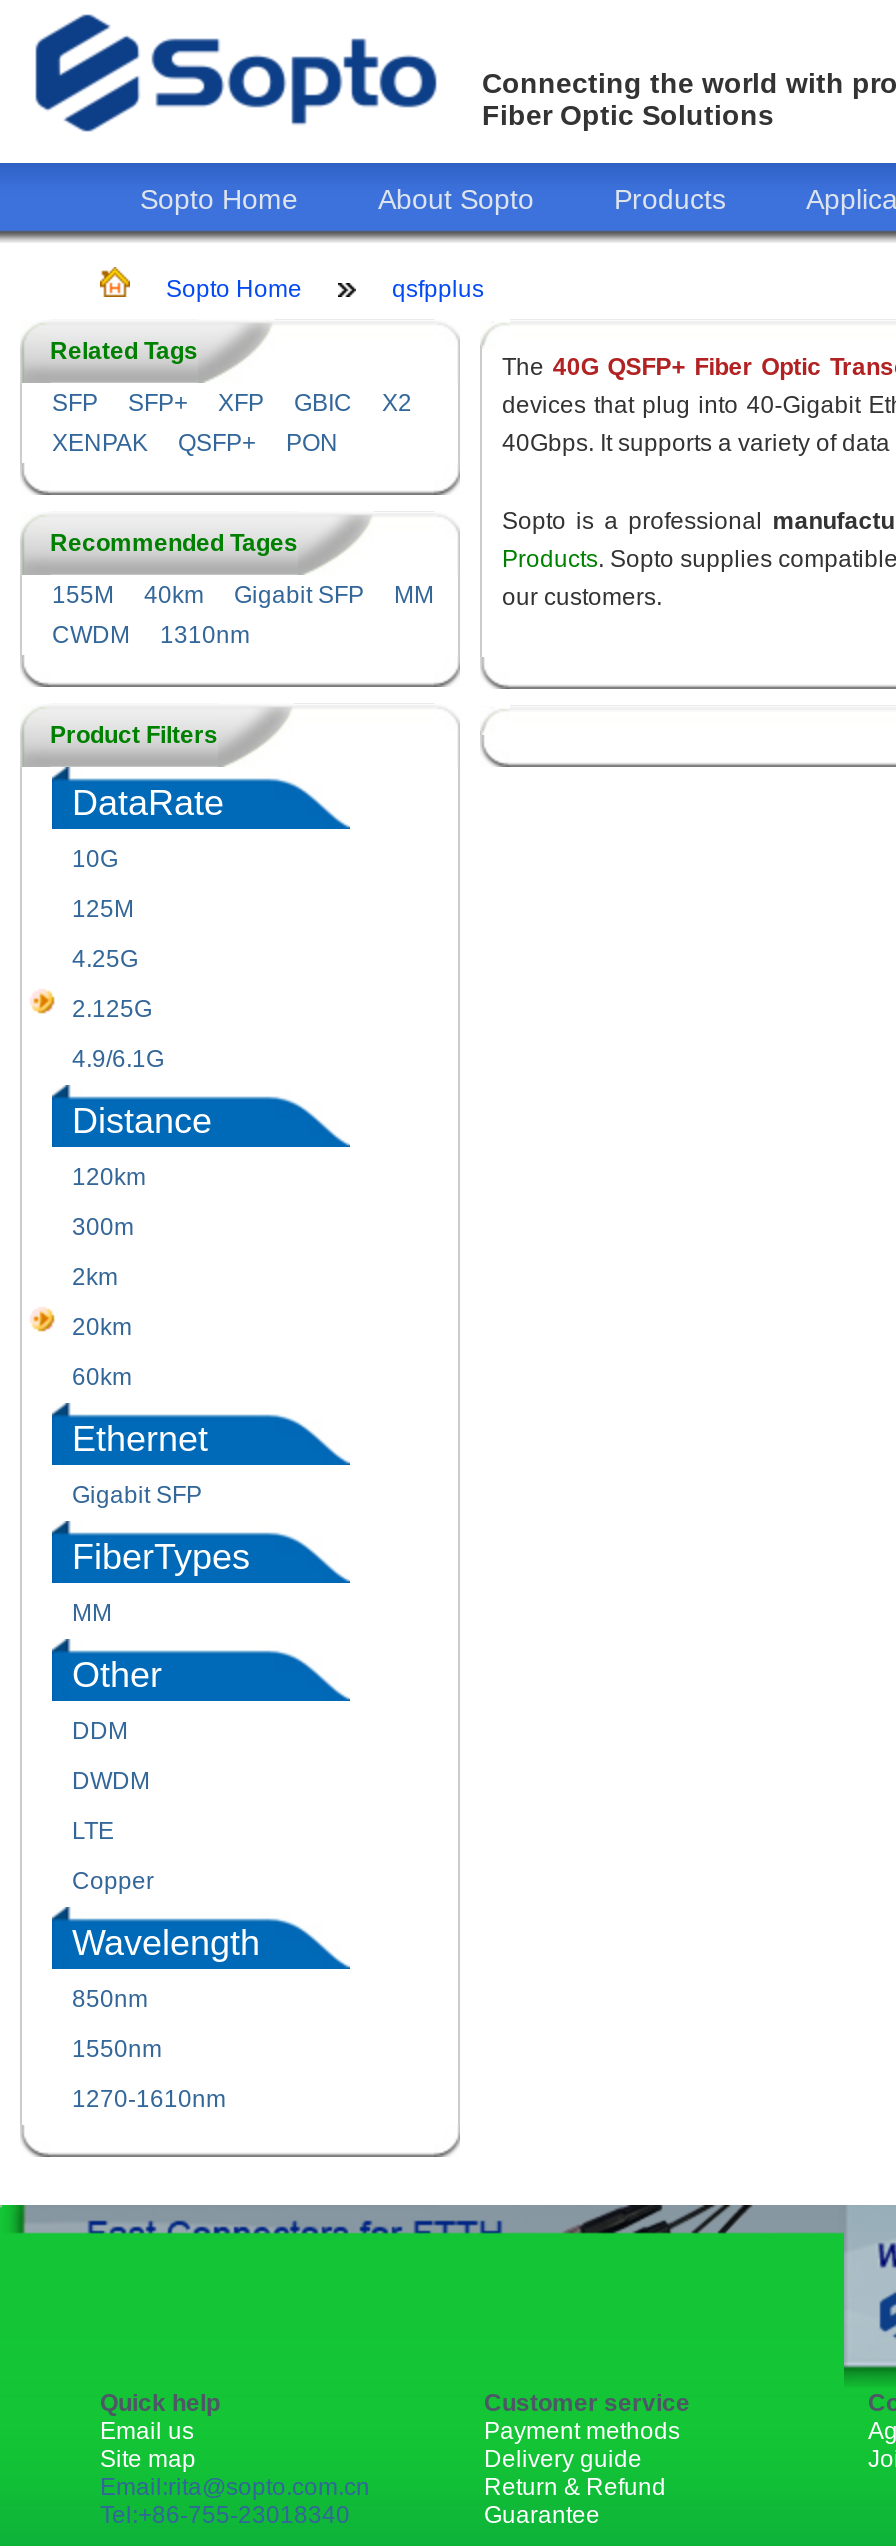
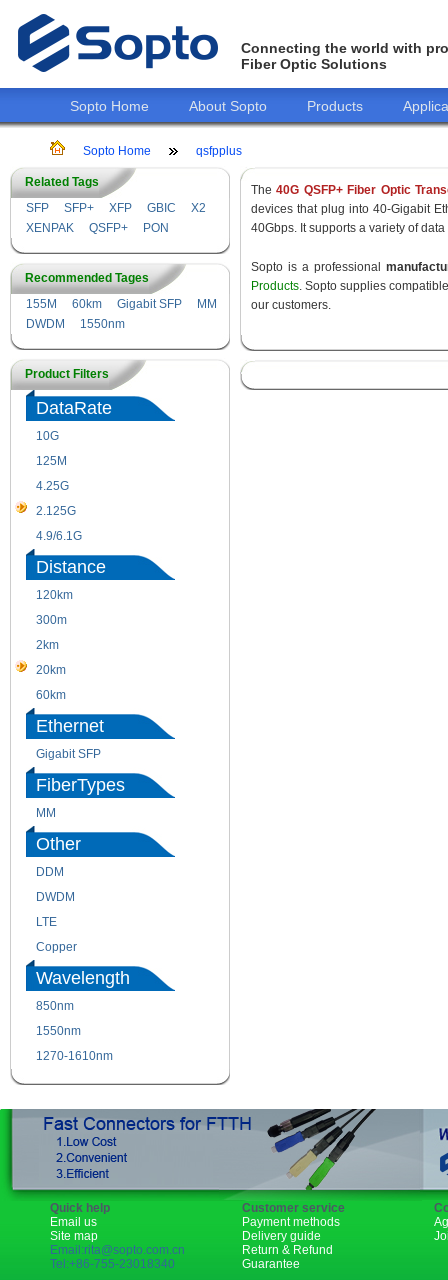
- 155M 40km Gigabit SFP MM
+ 155M 60km Gigabit SFP MM

- CWDM
- 1310nm
+ DWDM
+ 1550nm

+ [image]
